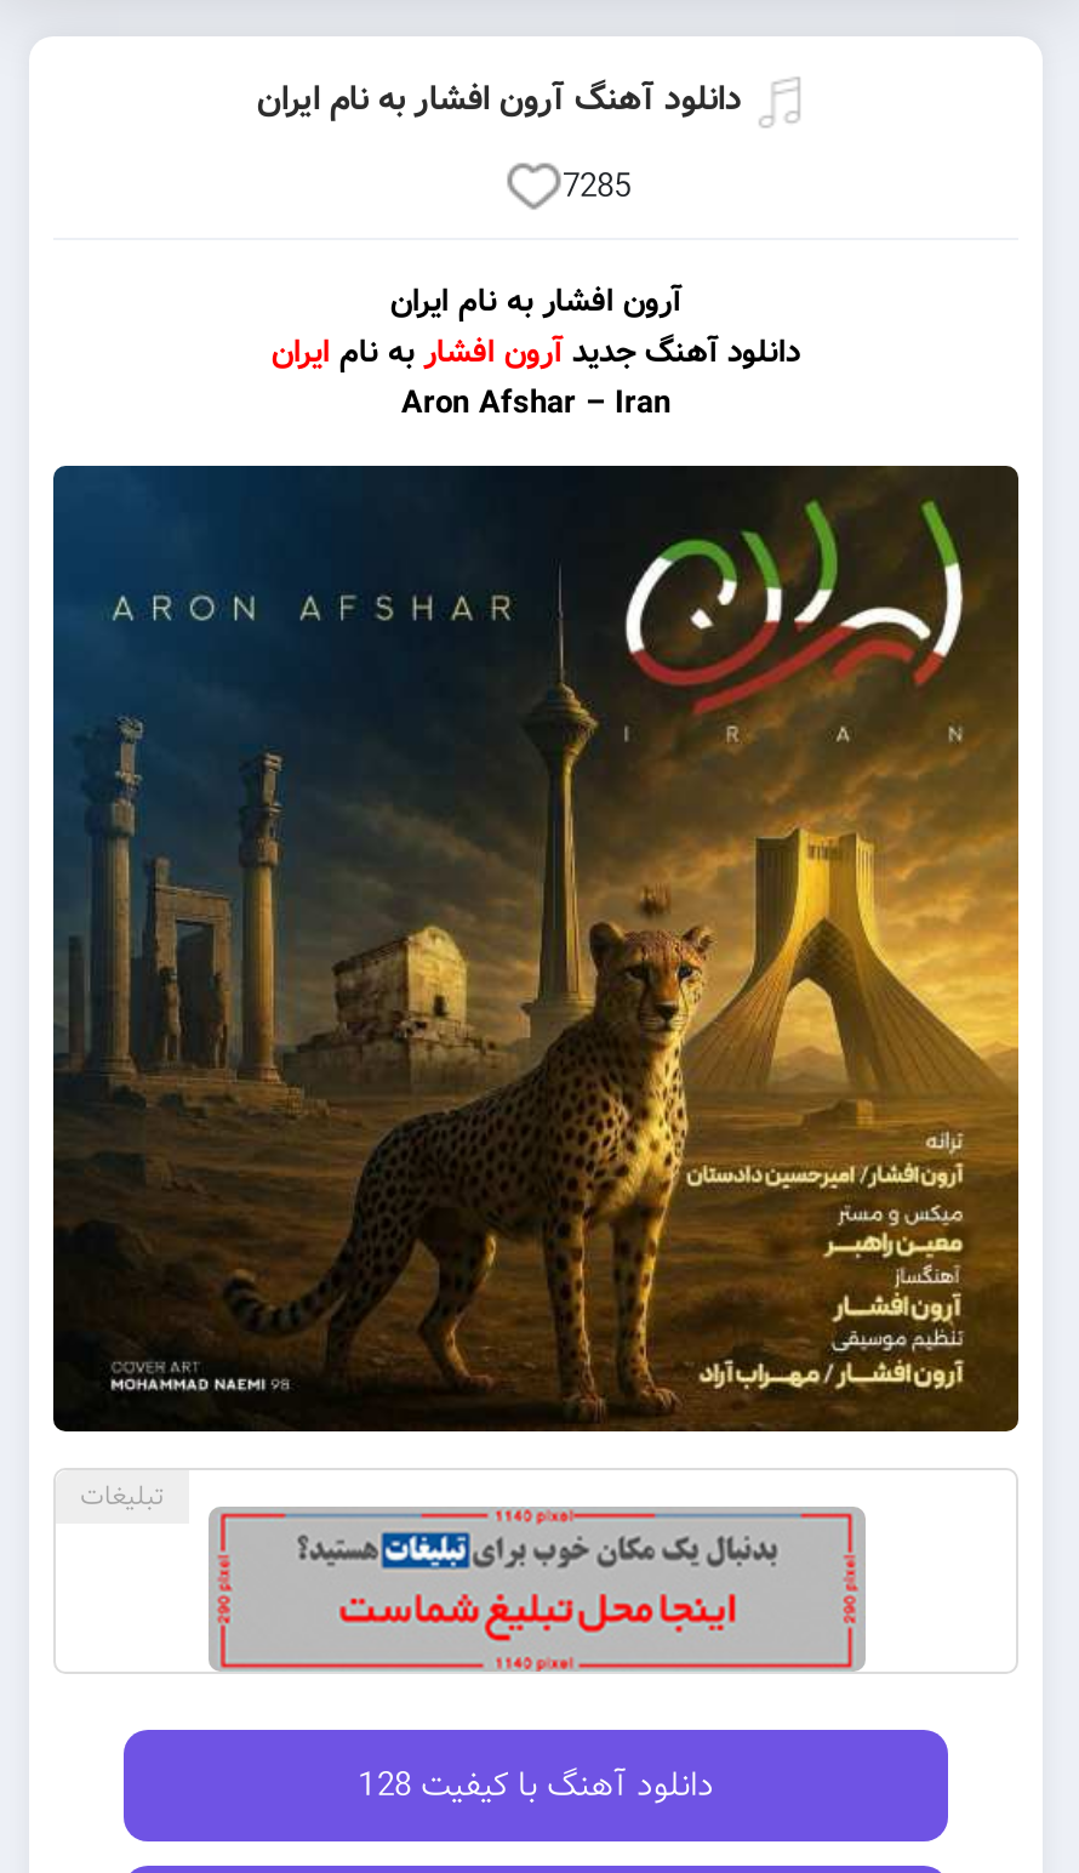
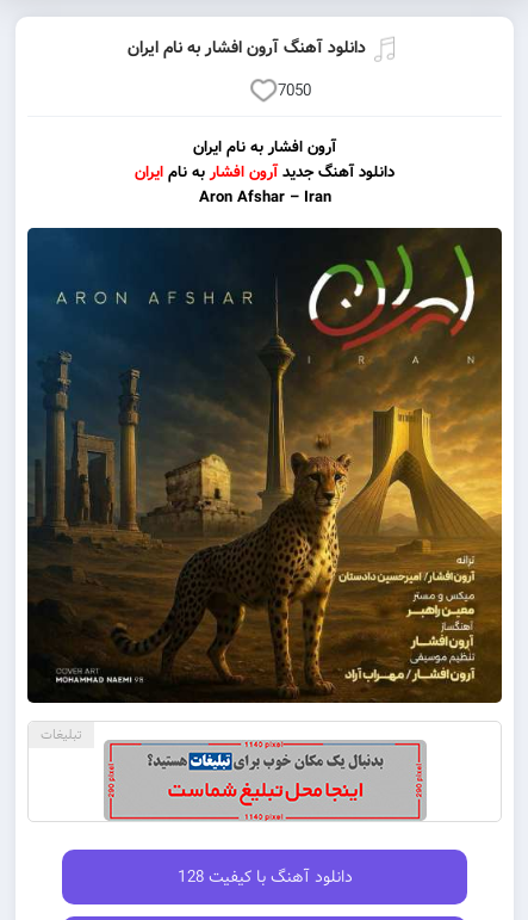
- 7285
+ 7050
